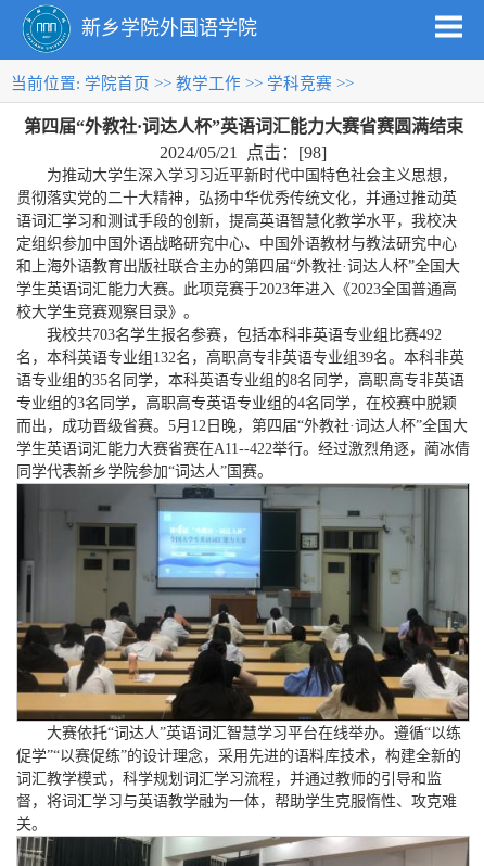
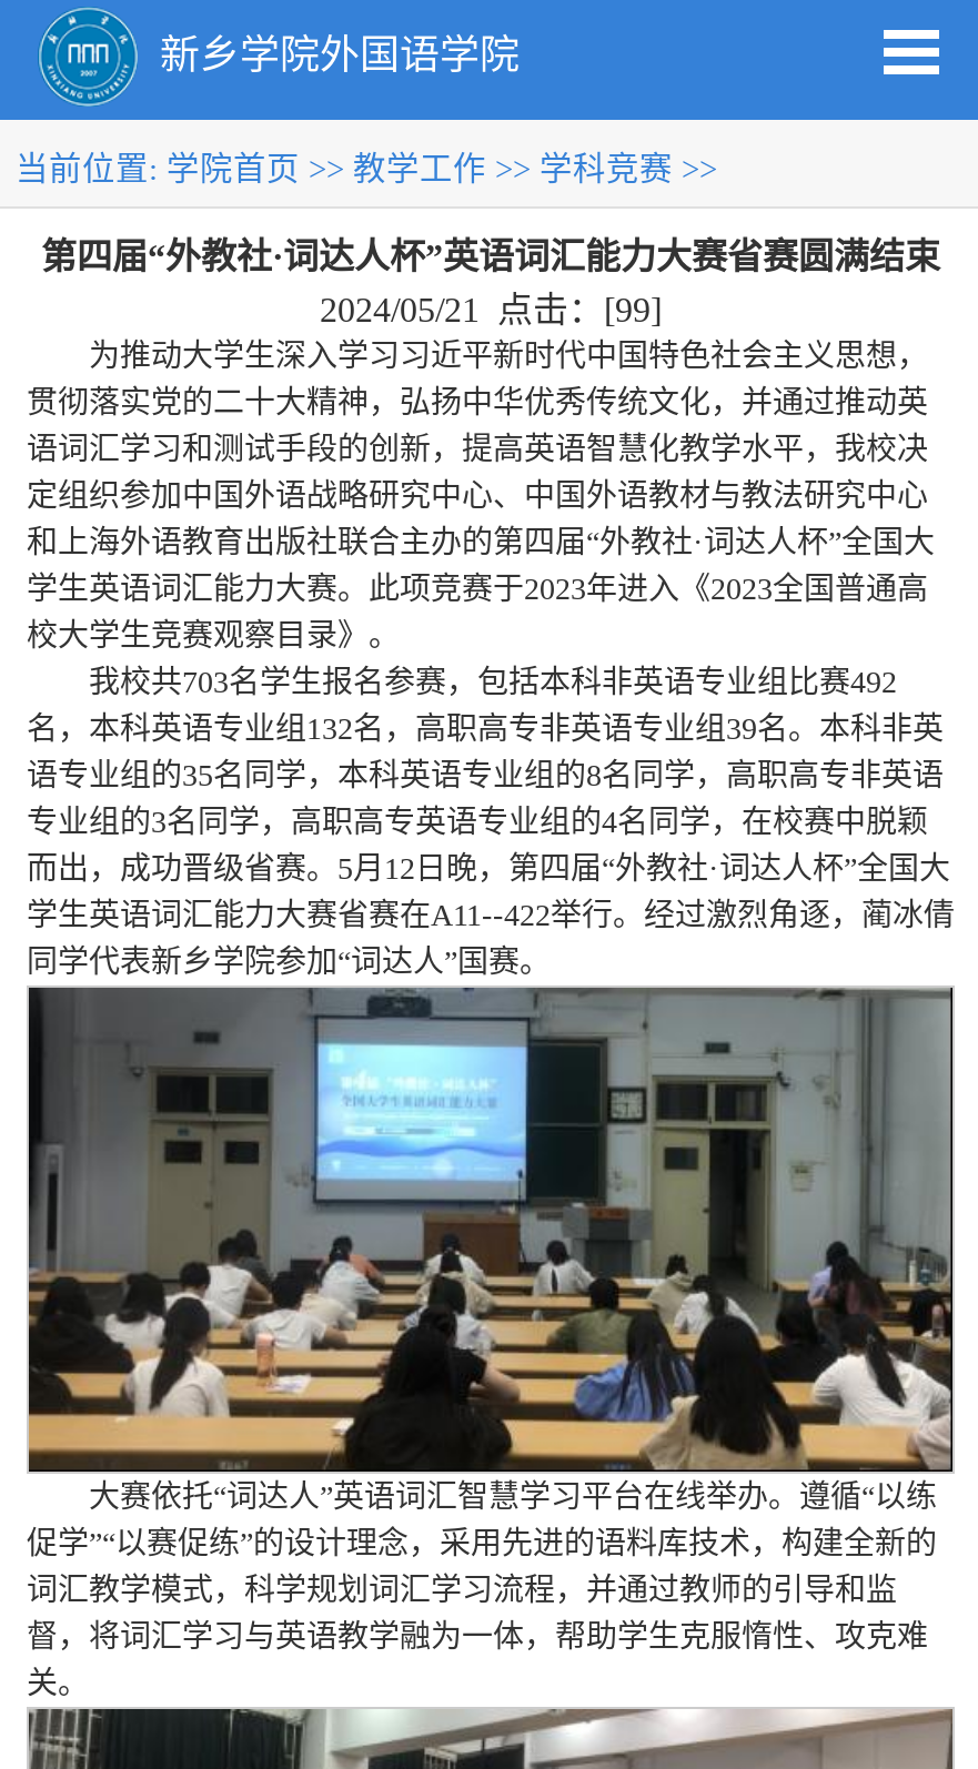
- 2024/05/21 点击：[98]
+ 2024/05/21 点击：[99]
